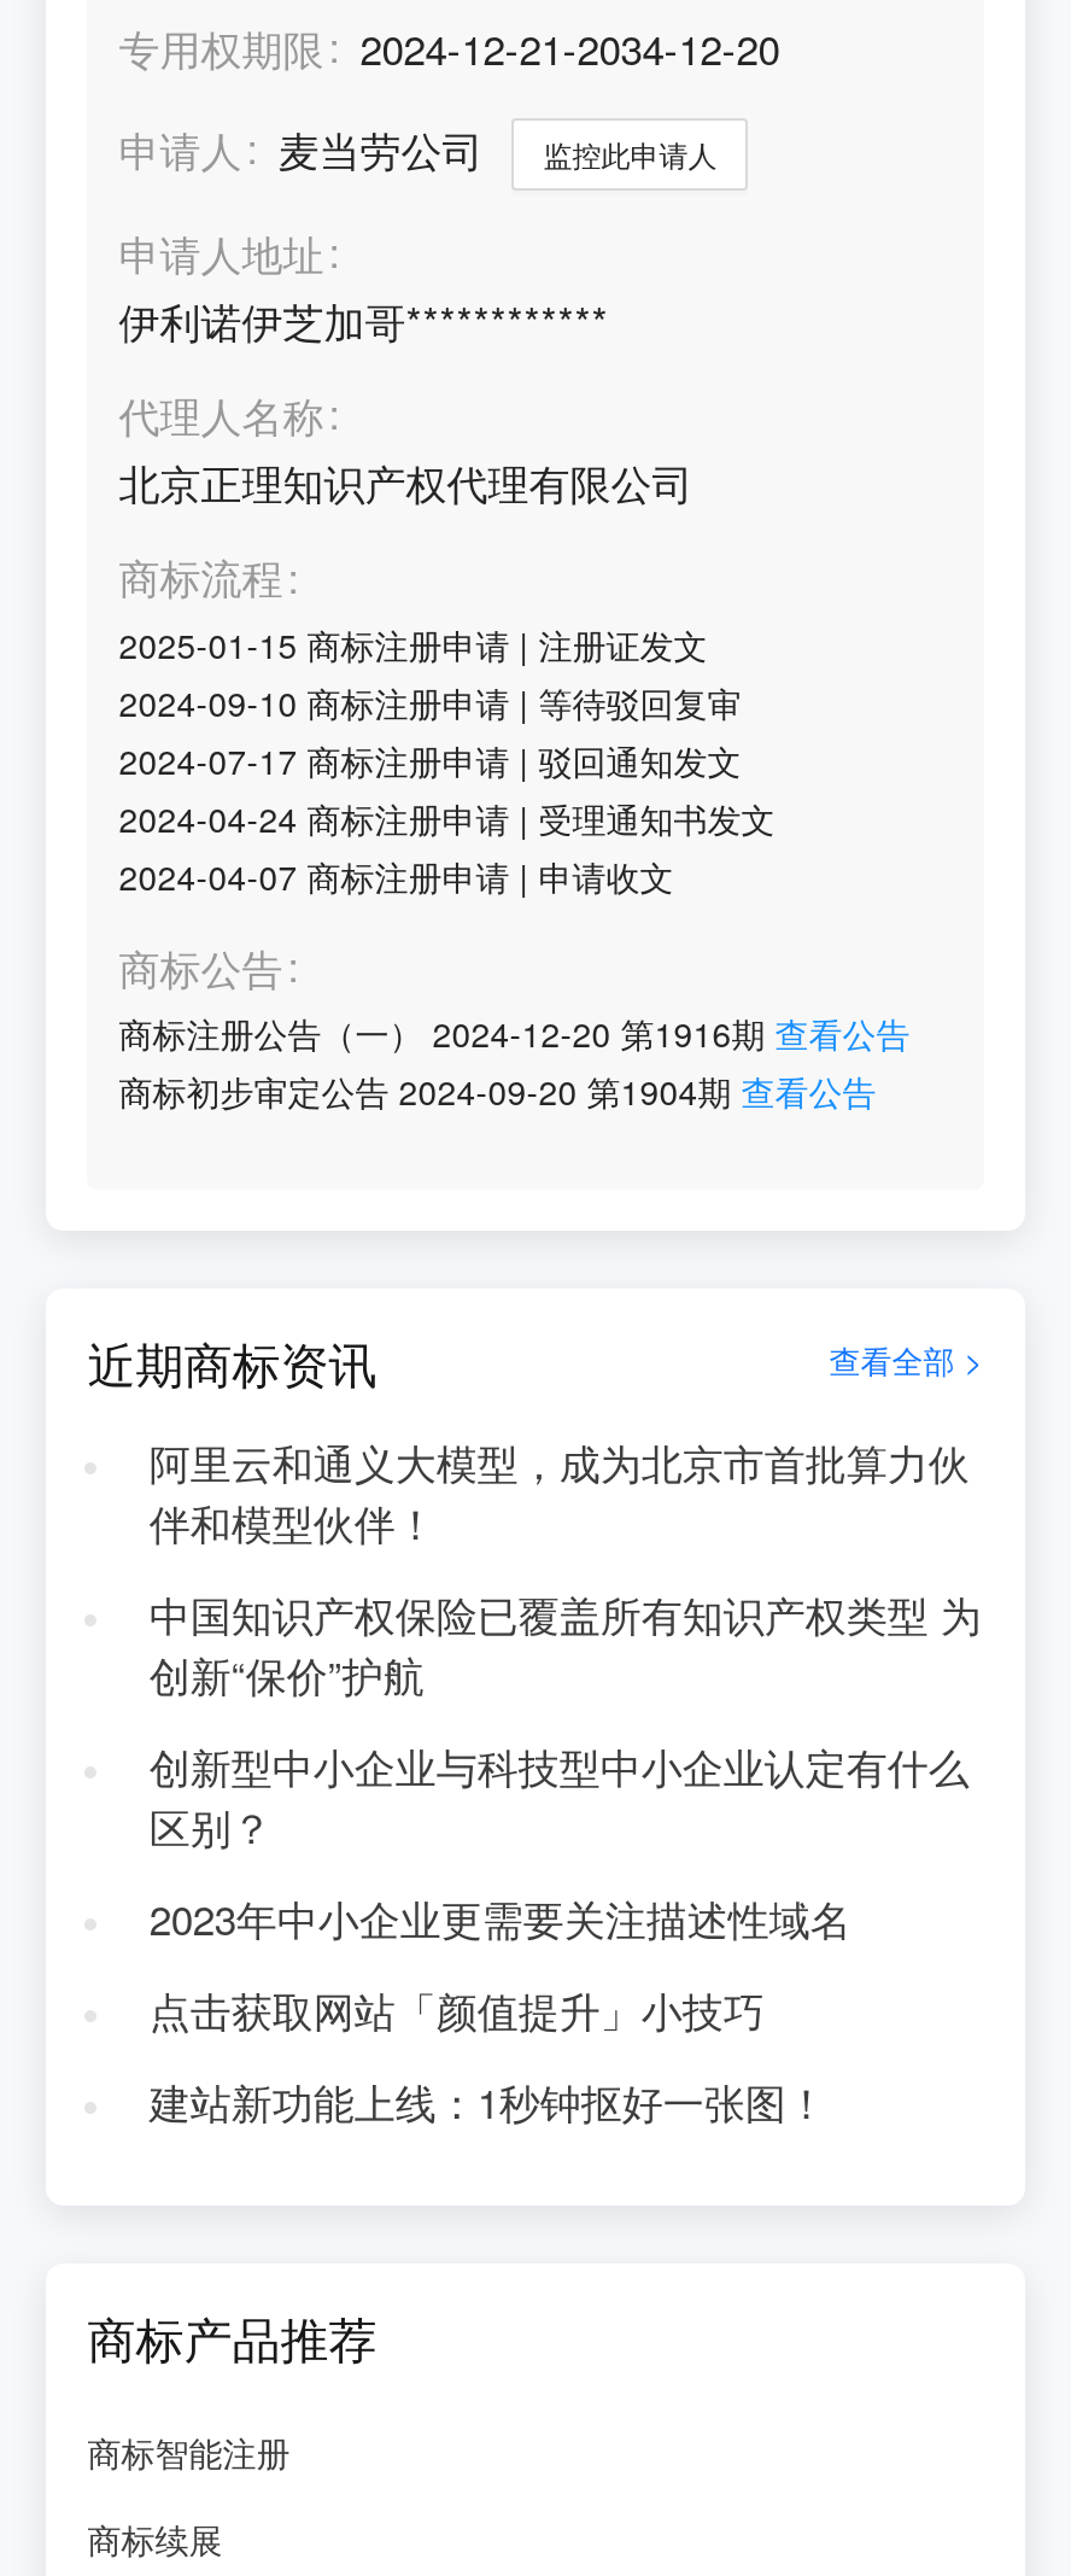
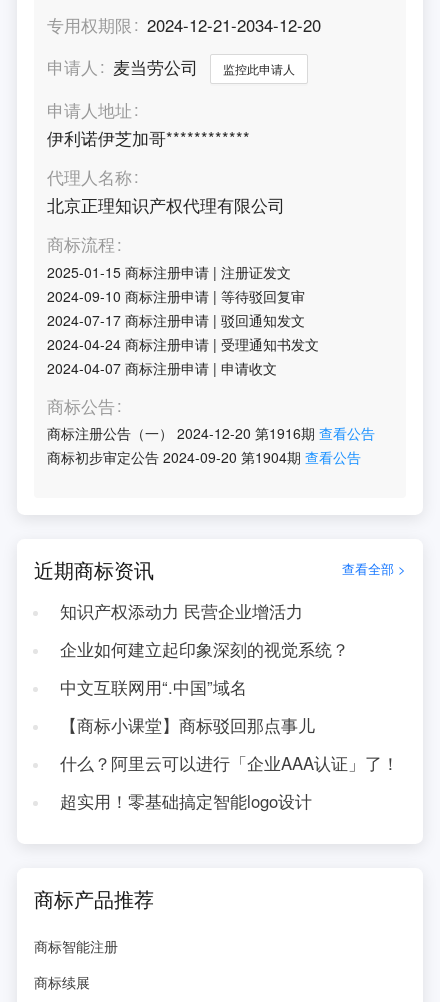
- 阿里云和通义大模型，成为北京市首批算力伙
- 伴和模型伙伴！
+ 知识产权添动力 民营企业增活力

- 中国知识产权保险已覆盖所有知识产权类型 为
- 创新“保价”护航
+ 企业如何建立起印象深刻的视觉系统？

- 创新型中小企业与科技型中小企业认定有什么
- 区别？
+ 中文互联网用“.中国”域名

- 2023年中小企业更需要关注描述性域名
+ 【商标小课堂】商标驳回那点事儿

- 点击获取网站「颜值提升」小技巧
+ 什么？阿里云可以进行「企业AAA认证」了！

- 建站新功能上线：1秒钟抠好一张图！
+ 超实用！零基础搞定智能logo设计
